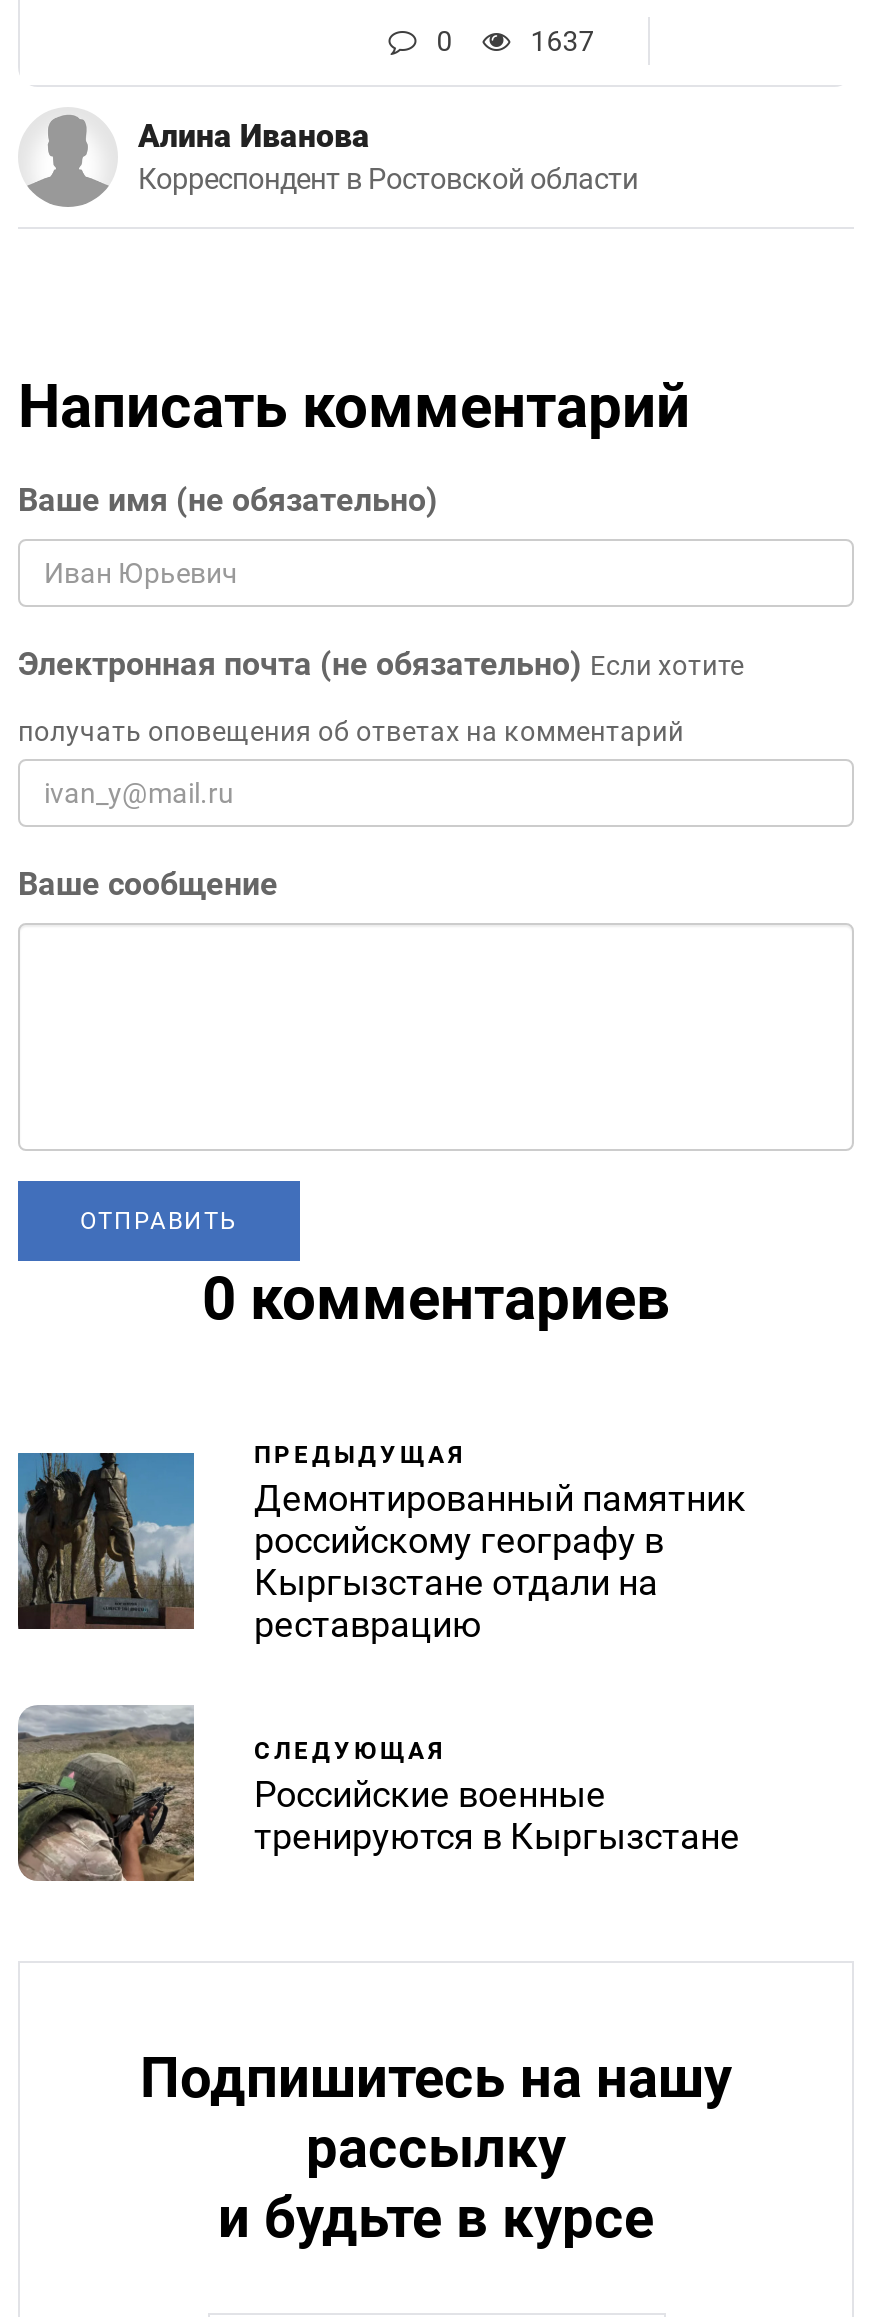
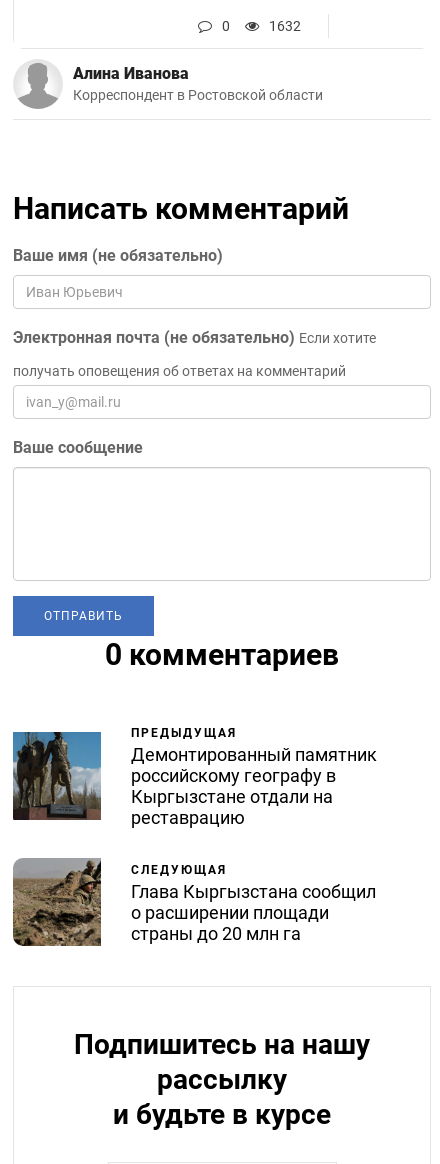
- 1637
+ 1632

- [image]
- Российские военные
- тренируются в Кыргызстане
+ [image]
+ Глава Кыргызстана сообщил
+ о расширении площади
+ страны до 20 млн га
